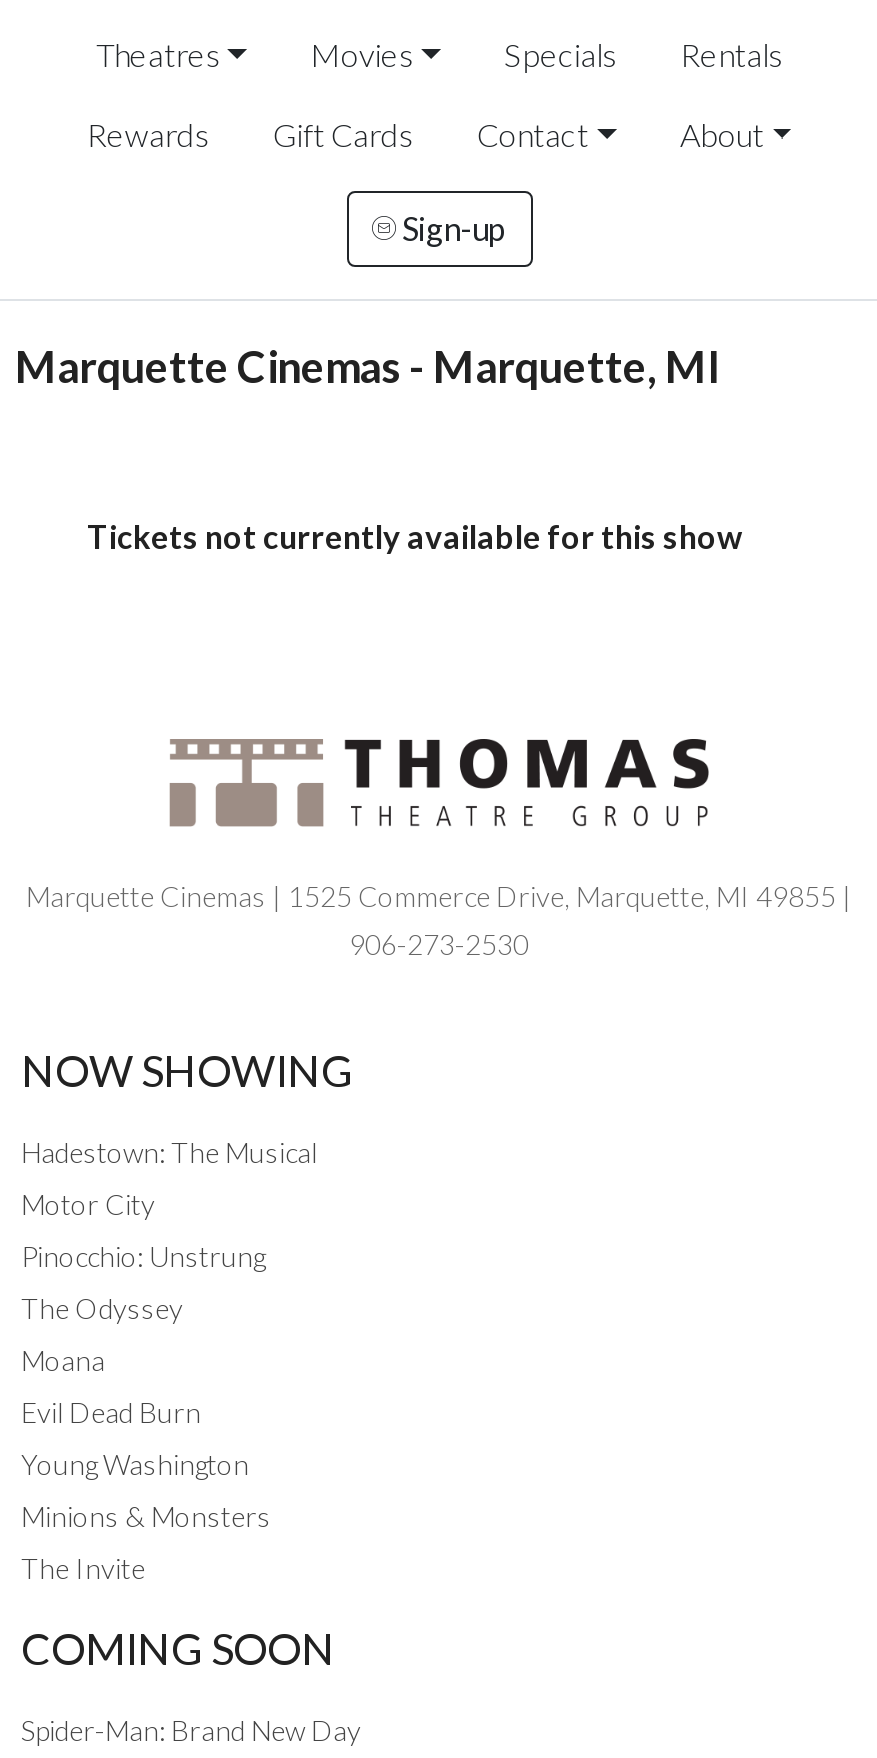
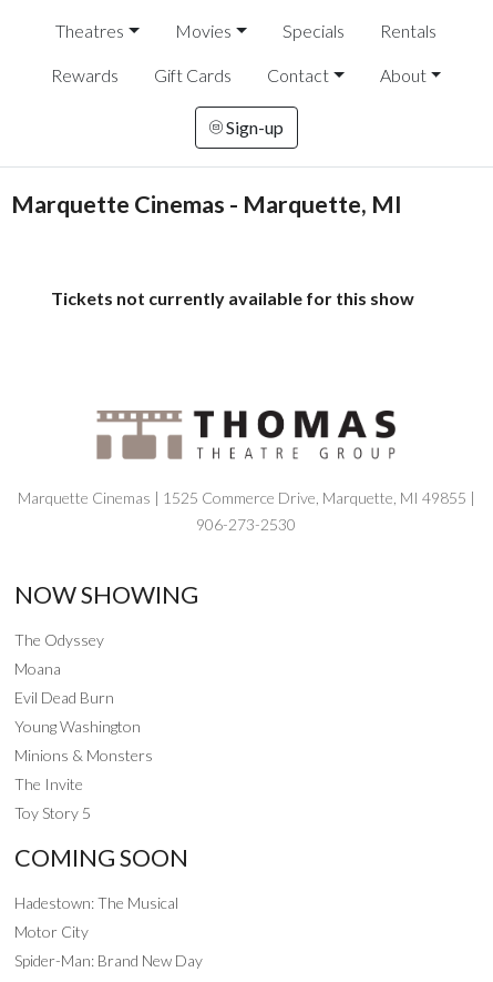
moved down: Hadestown: The Musical | Motor City

- Pinocchio: Unstrung

moved up: The Odyssey | Moana | Evil Dead Burn | Young Washington | Minions & Monsters | The Invite

+ Toy Story 5

moved up: COMING SOON
